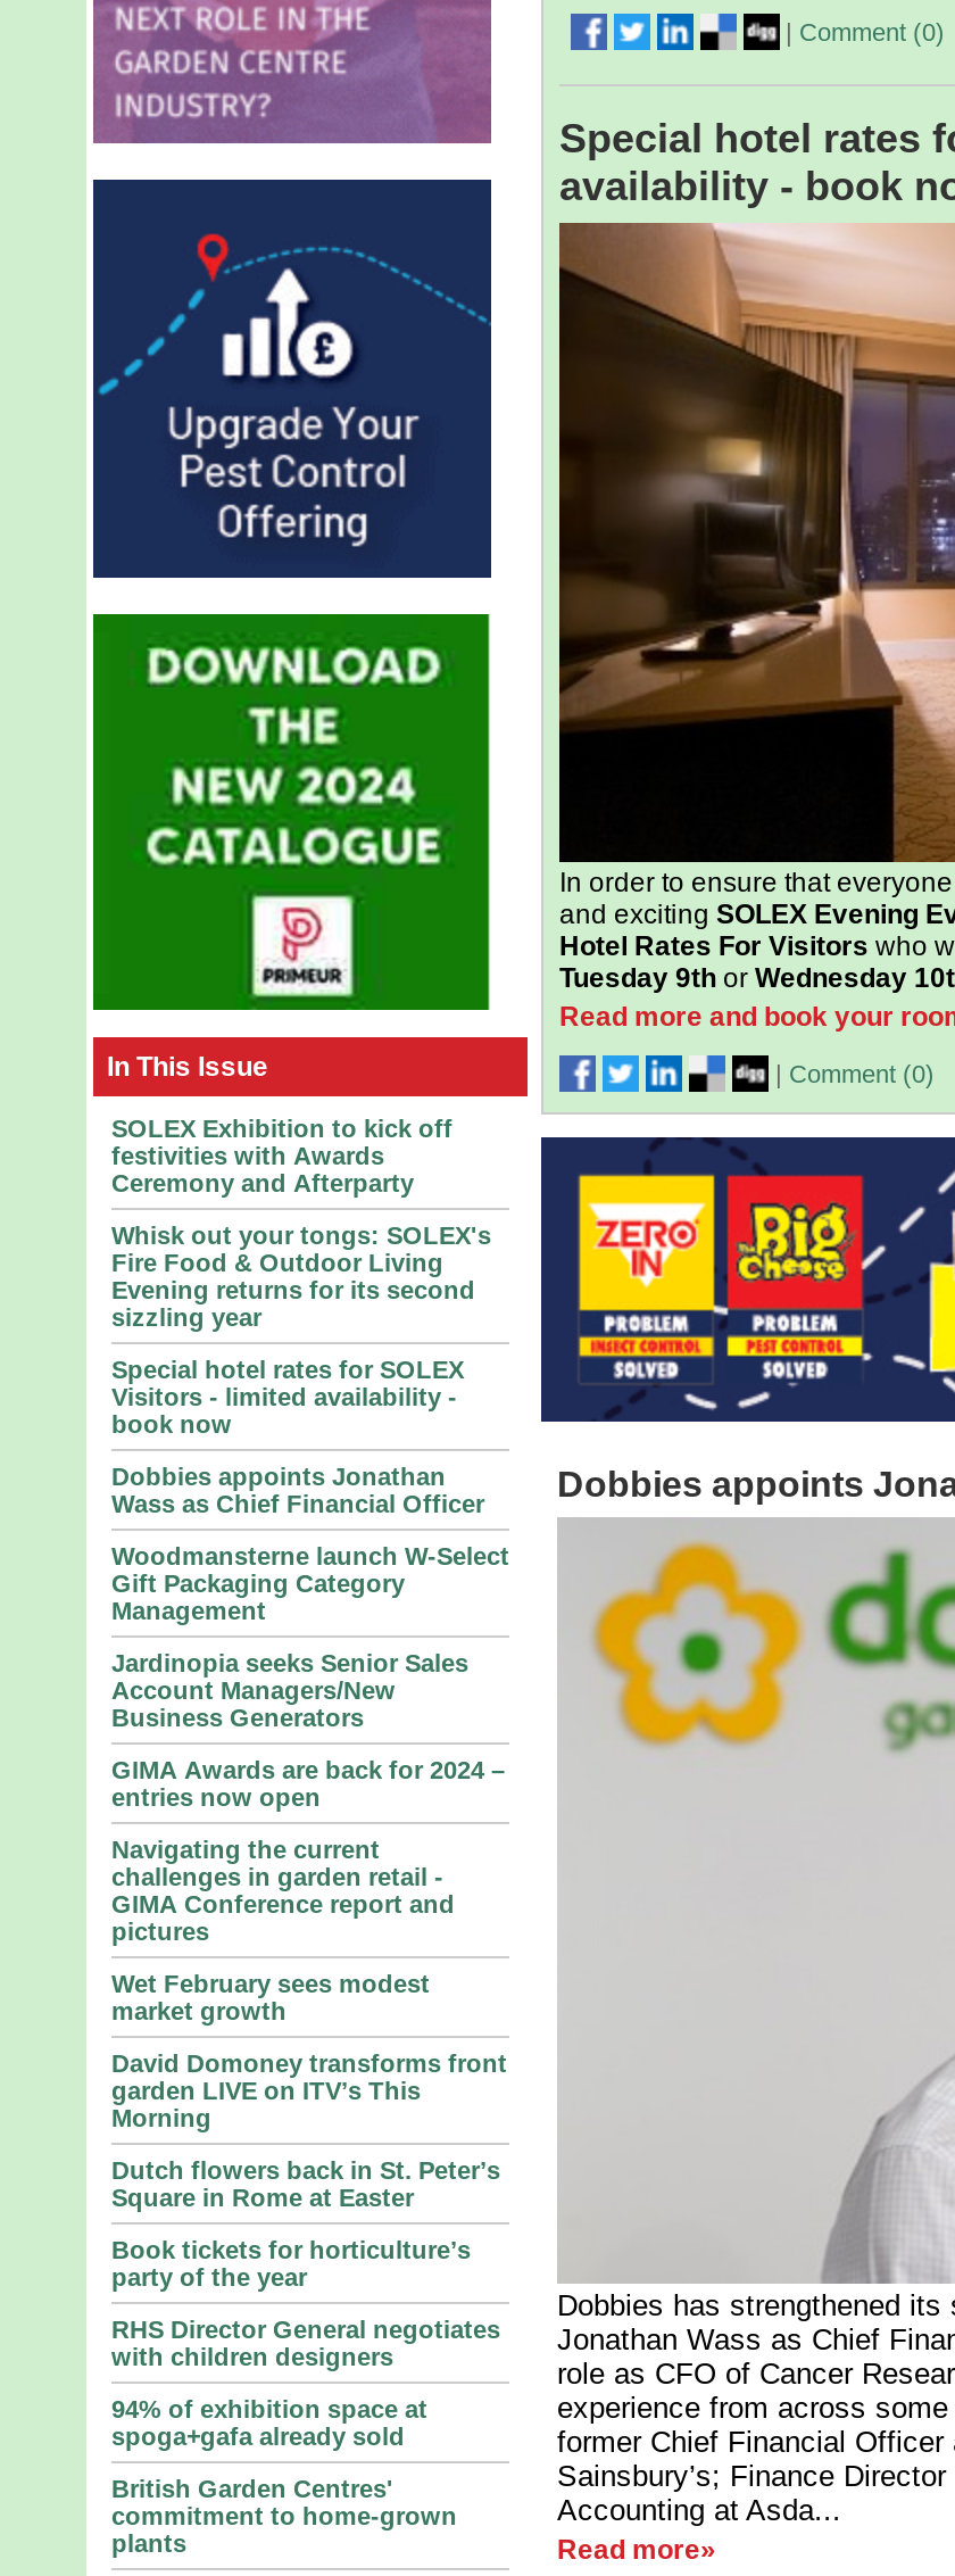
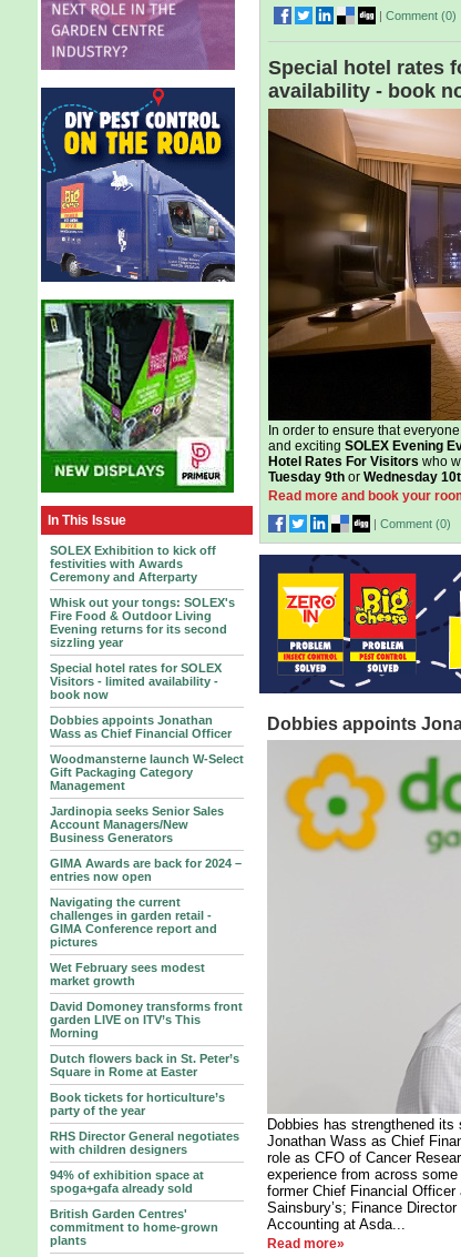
- [image]
+ [image]

- [image]
+ [image]
